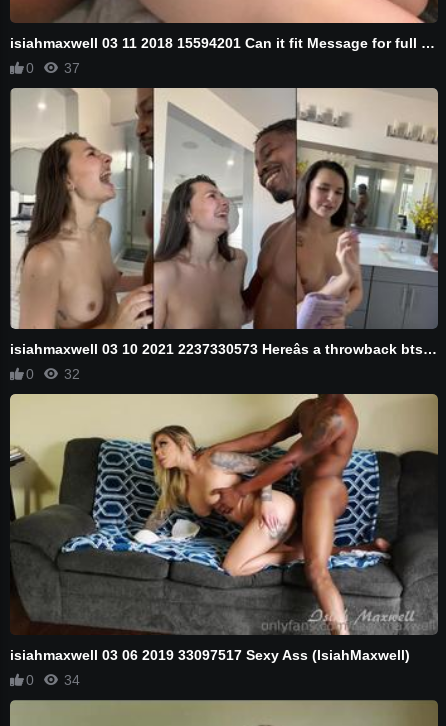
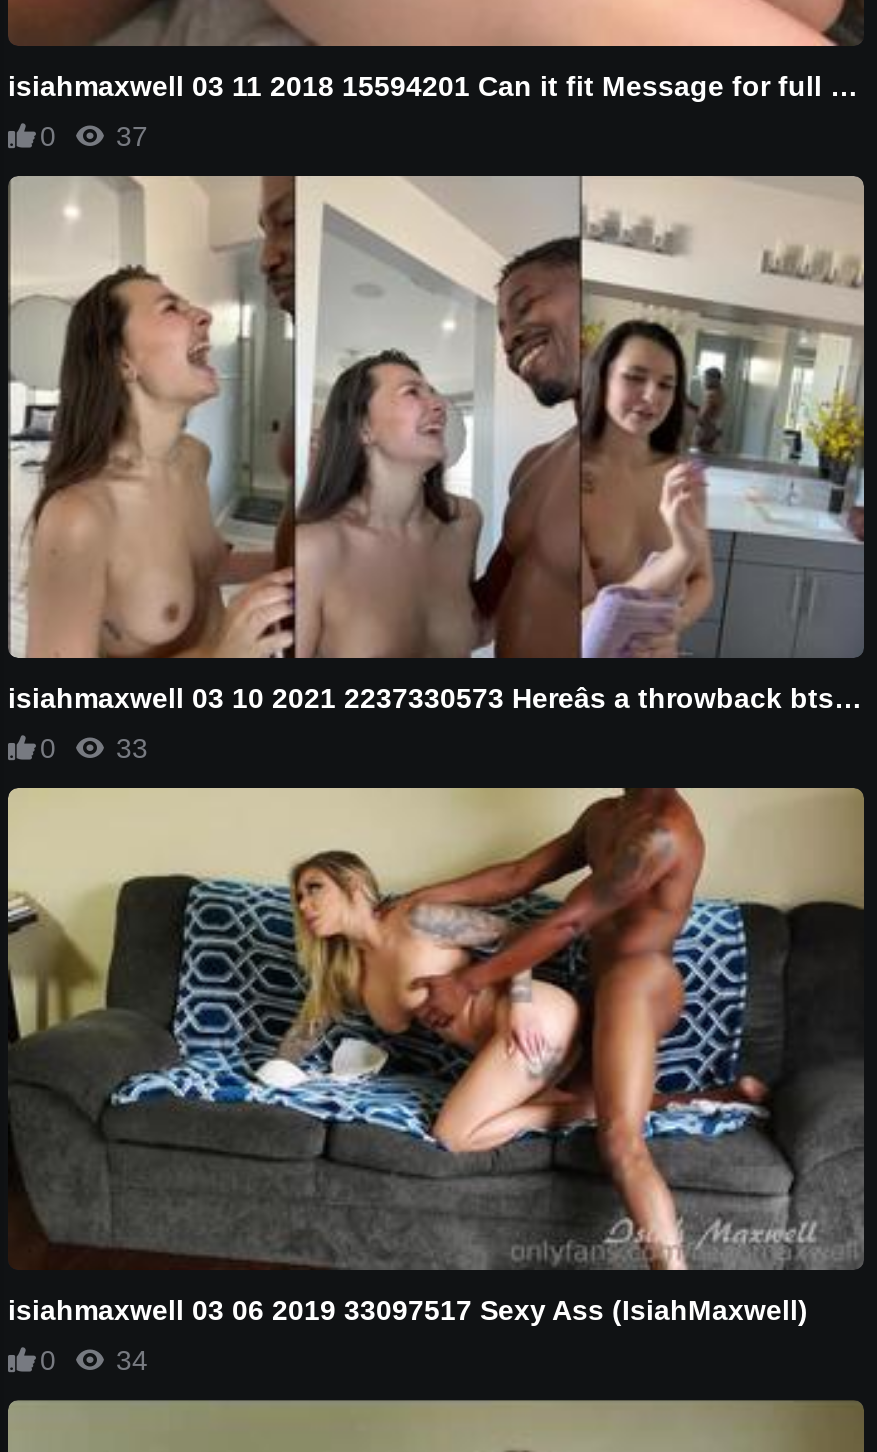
- 0 32
+ 0 33
